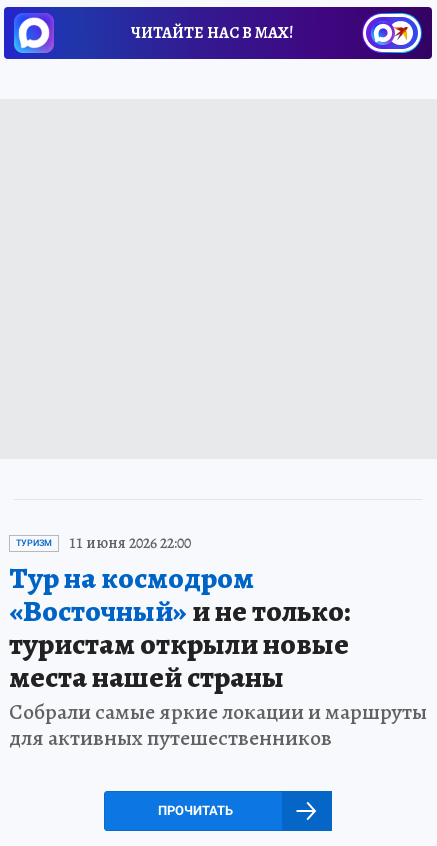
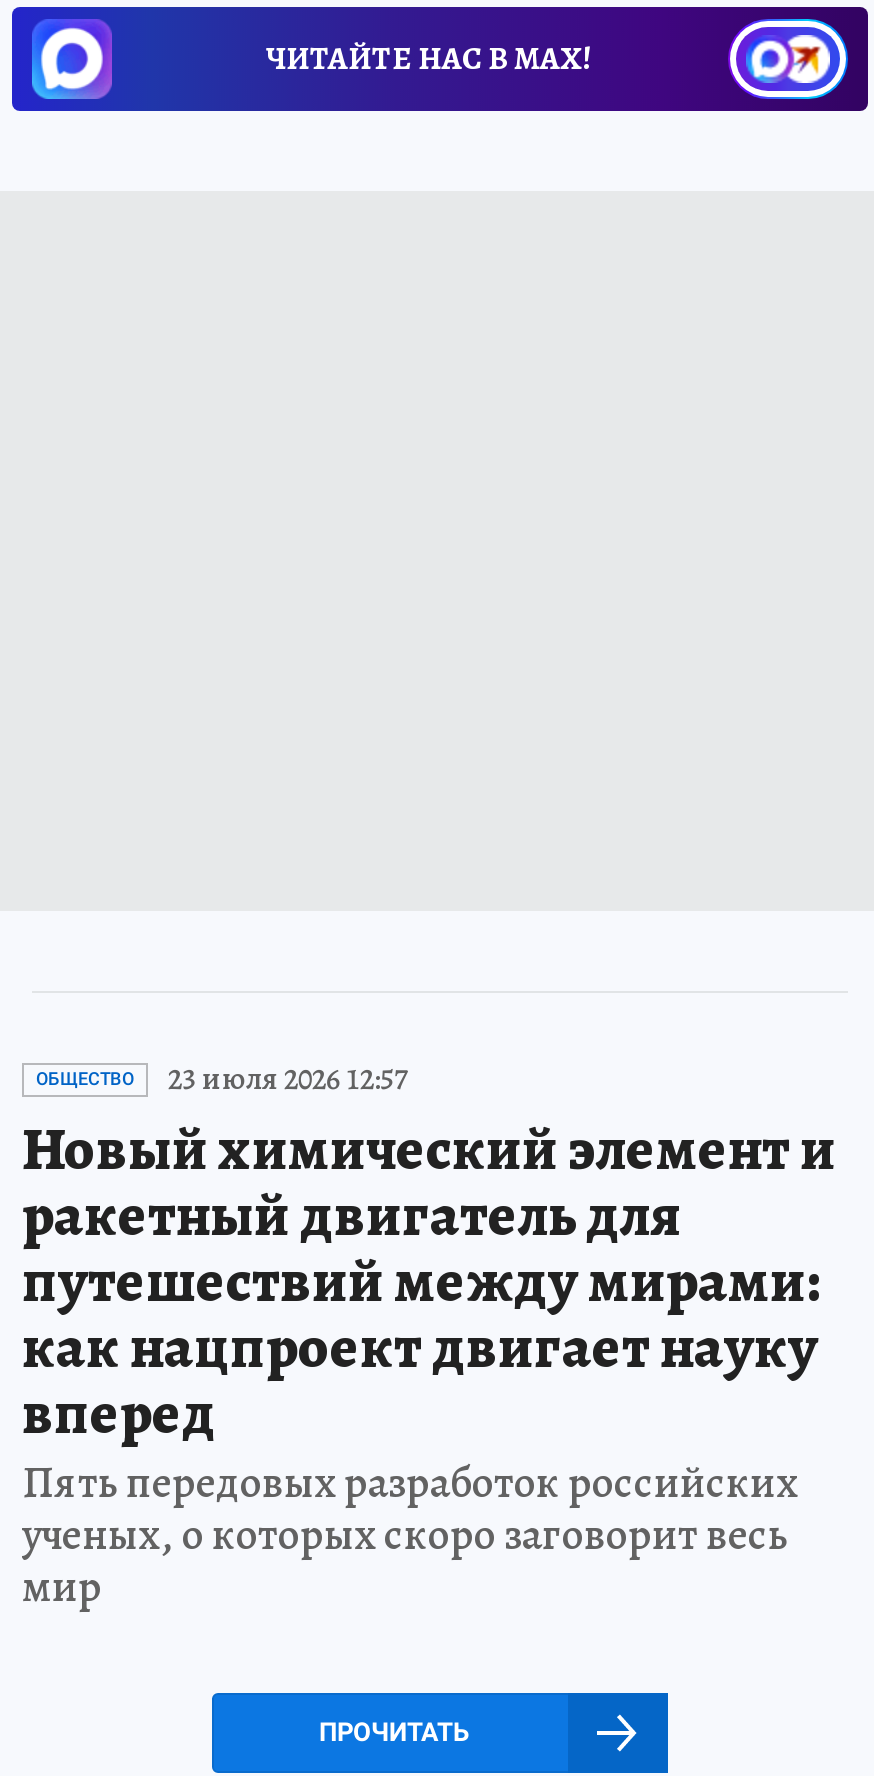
- ТУРИЗМ
- 11 июня 2026 22:00
- Тур на космодром
- «Восточный»и не только:
- туристам открыли новые
- места нашей страны
- Собрали самые яркие локации и маршруты
- для активных путешественников
+ ОБЩЕСТВО
+ 23 июля 2026 12:57
+ Новый химический элемент и
+ ракетный двигатель для
+ путешествий между мирами:
+ как нацпроект двигает науку
+ вперед
+ Пять передовых разработок российских
+ ученых, о которых скоро заговорит весь
+ мир
